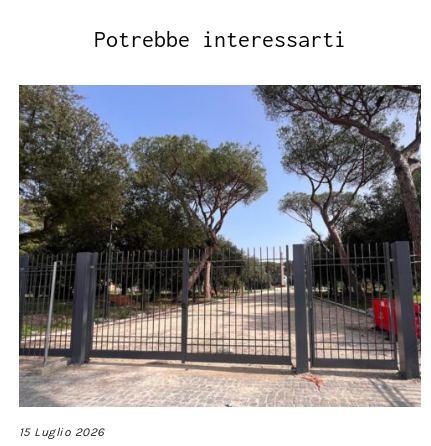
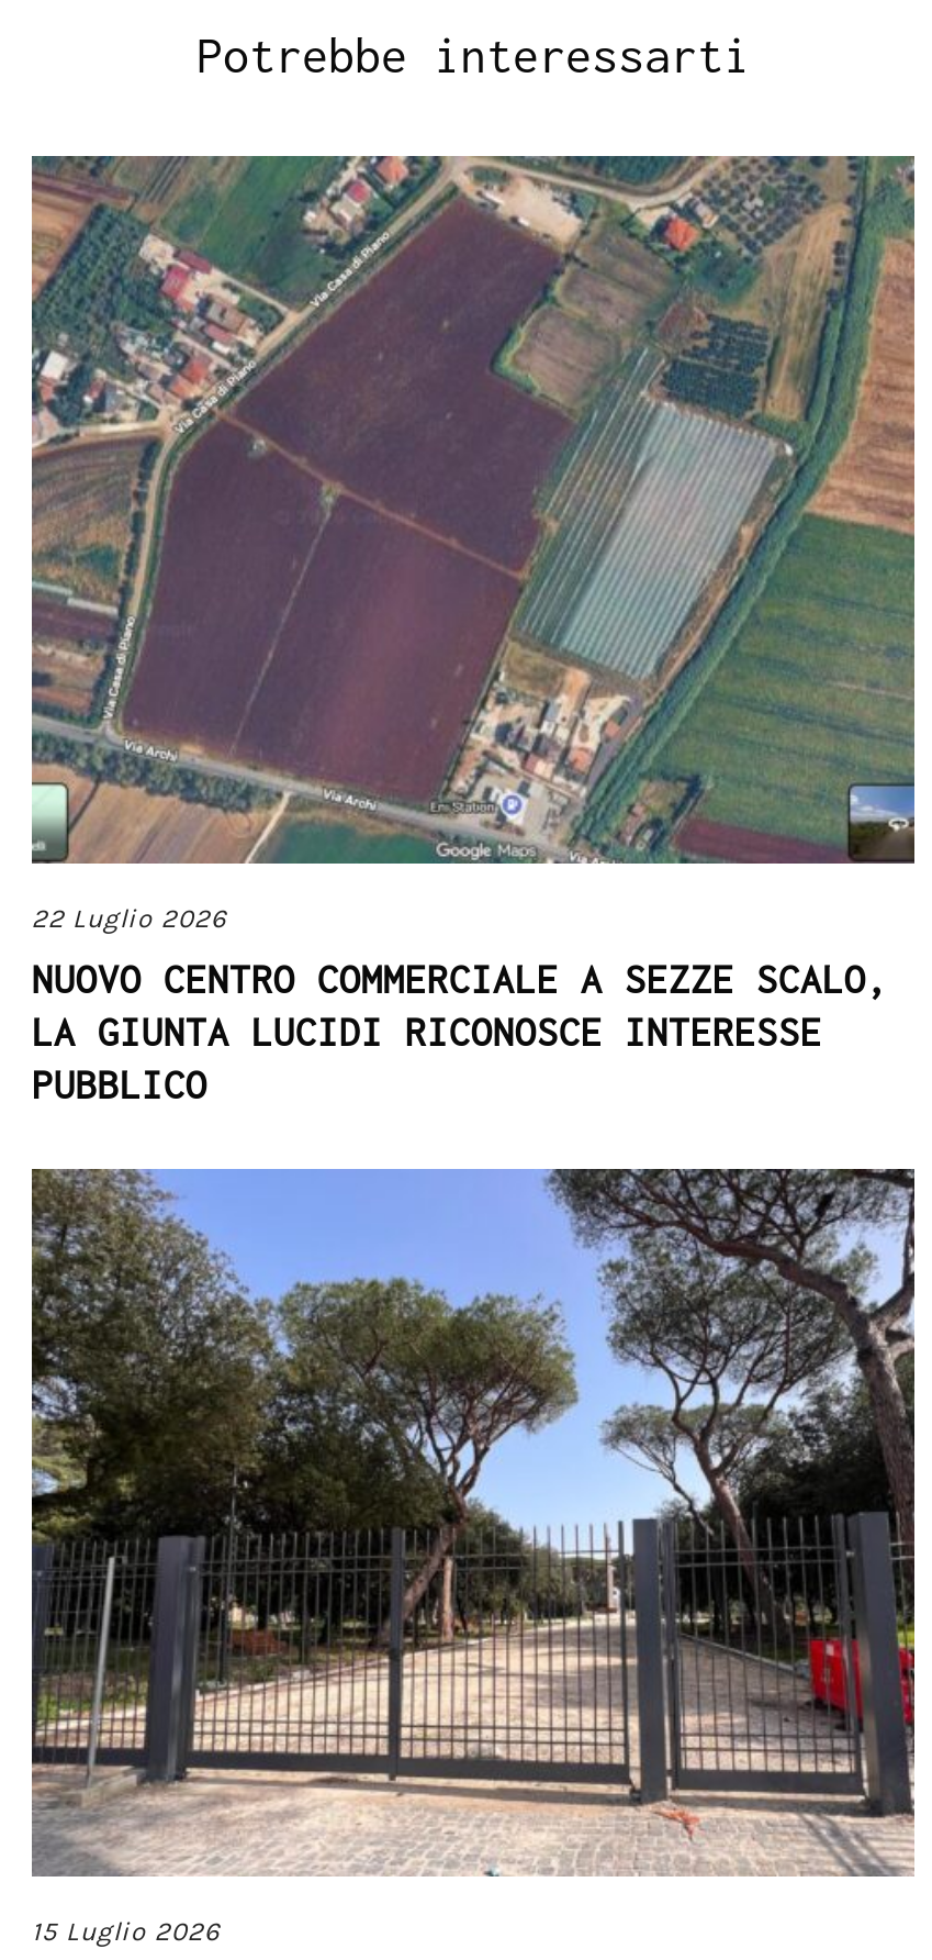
+ [image]
+ 22 Luglio 2026
+ NUOVO CENTRO COMMERCIALE A SEZZE SCALO,
+ LA GIUNTA LUCIDI RICONOSCE INTERESSE
+ PUBBLICO
